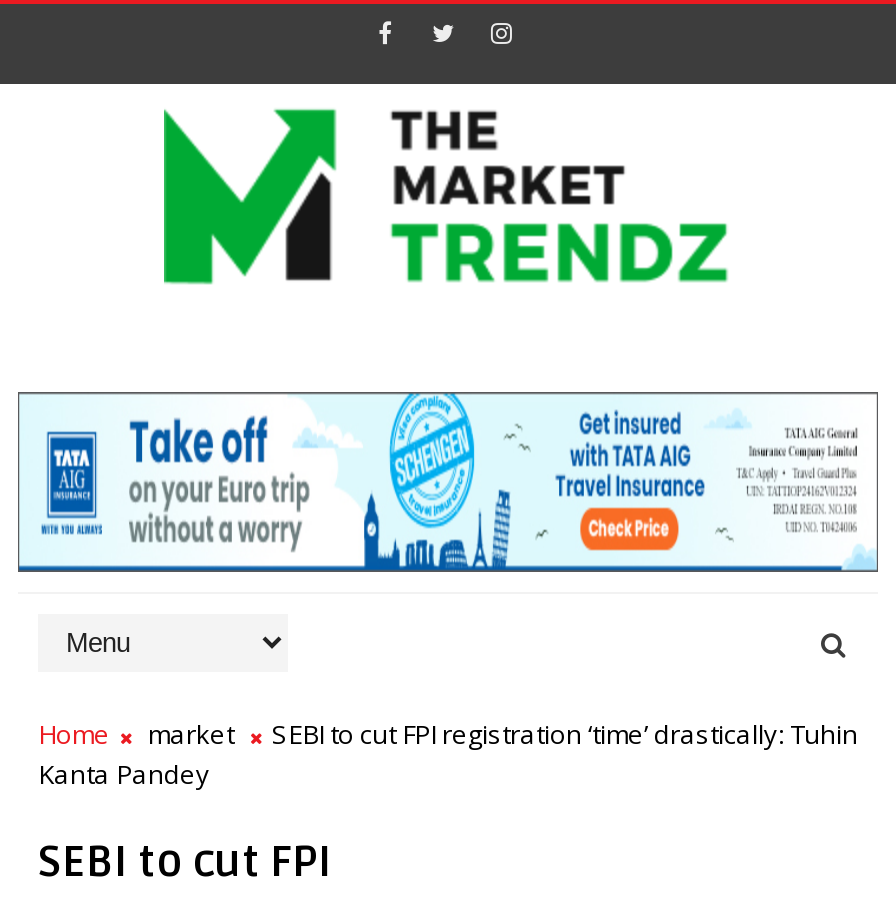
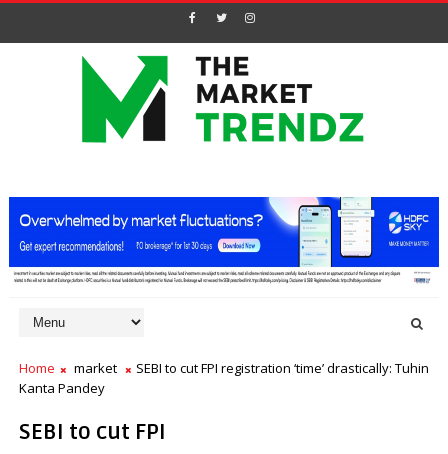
- [image]
+ [image]
